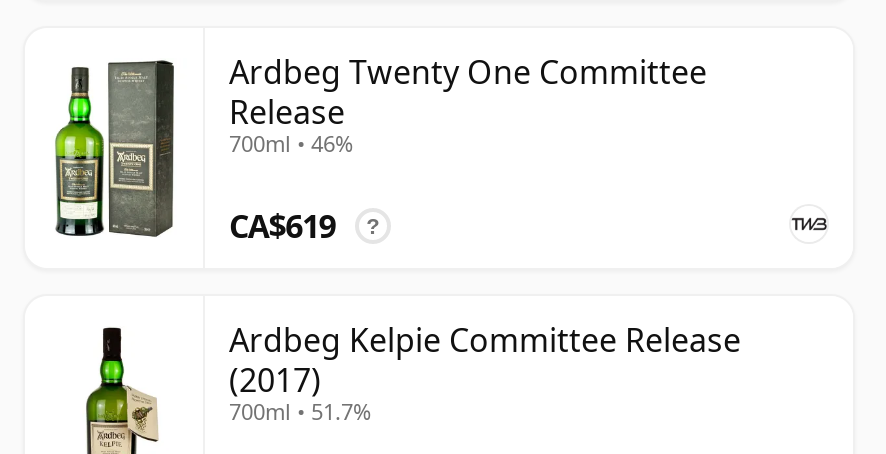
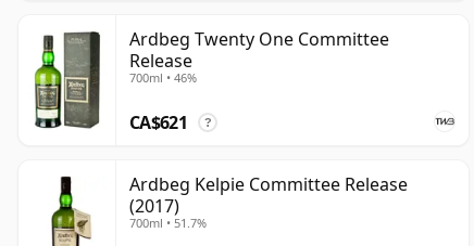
- CA$619
+ CA$621
